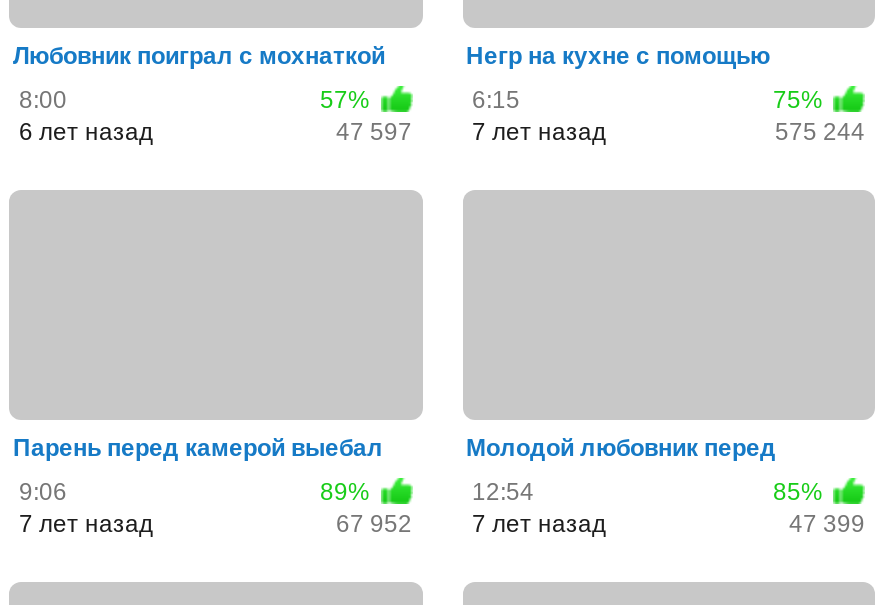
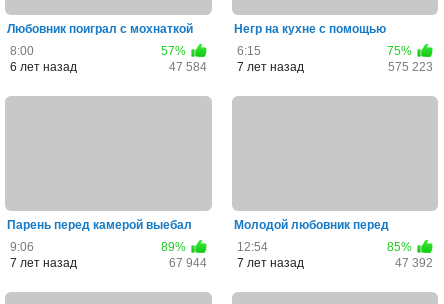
- 47 597
+ 47 584

- 575 244
+ 575 223

- 67 952
+ 67 944

- 47 399
+ 47 392
